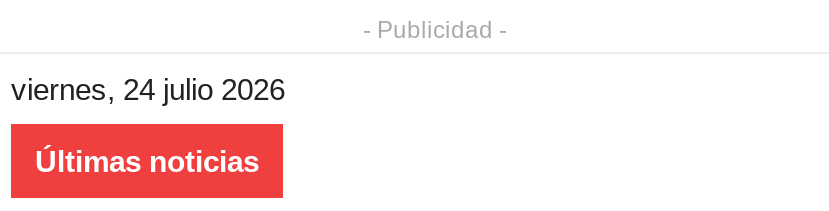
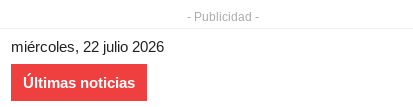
- viernes, 24 julio 2026
+ miércoles, 22 julio 2026
